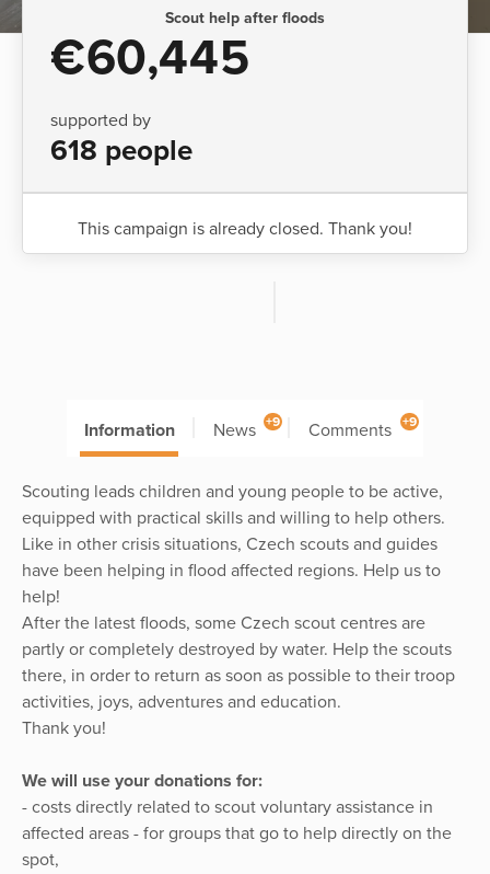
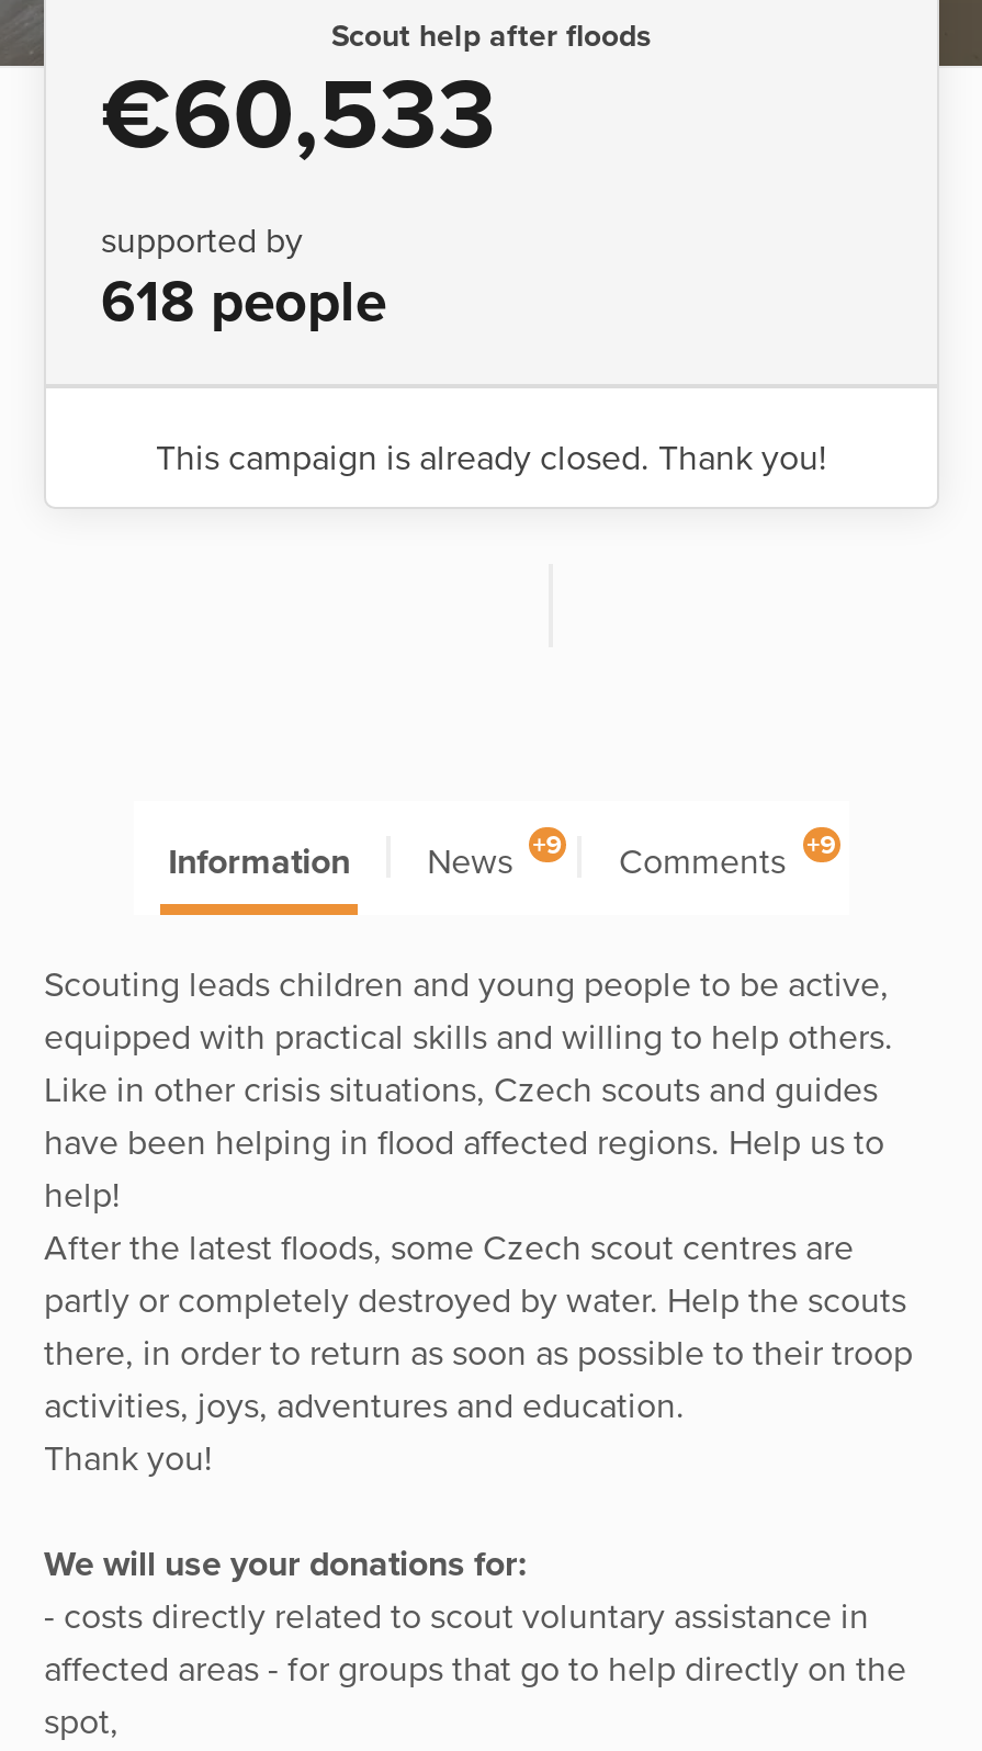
- €60,445
+ €60,533
